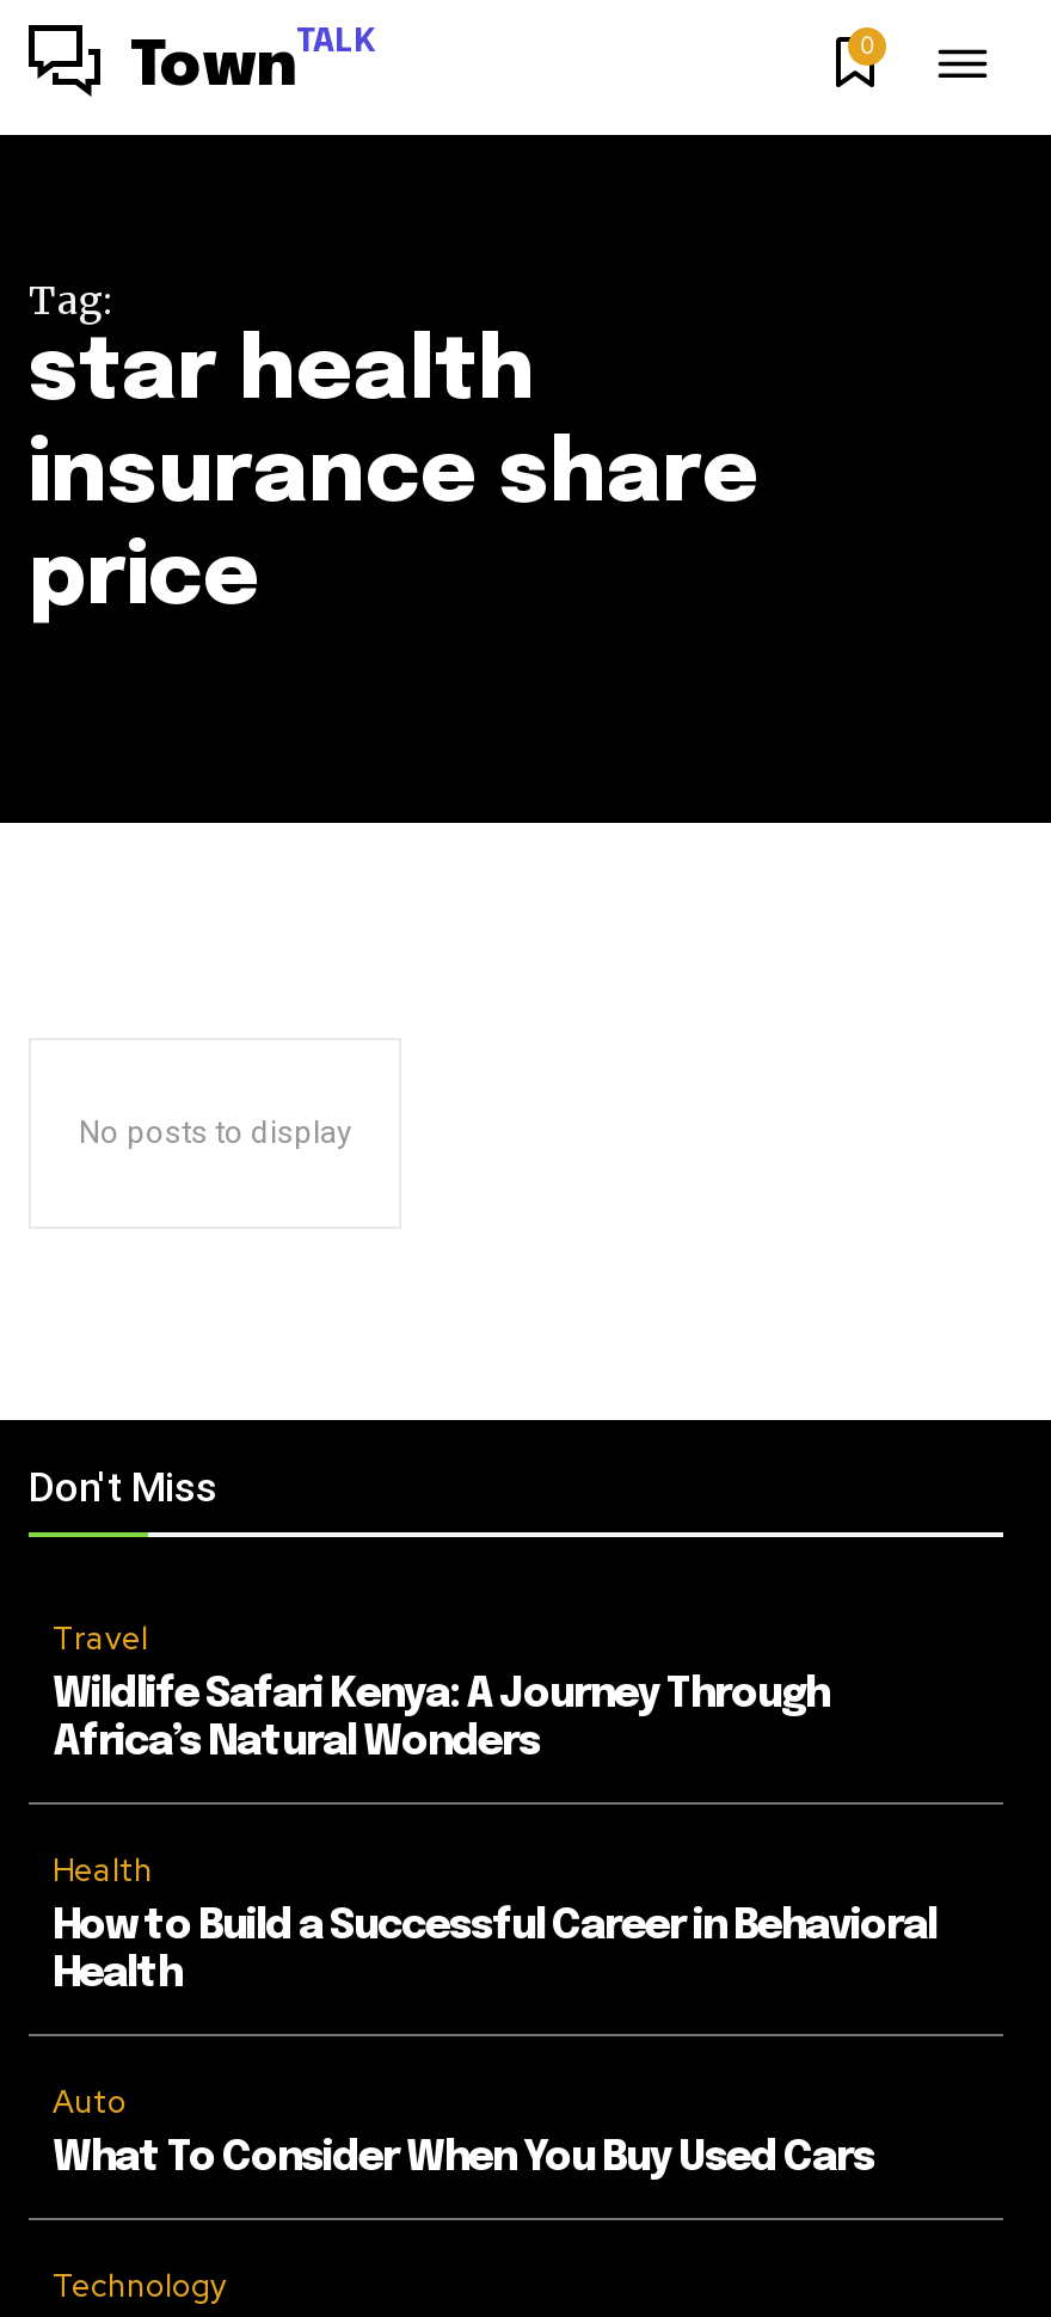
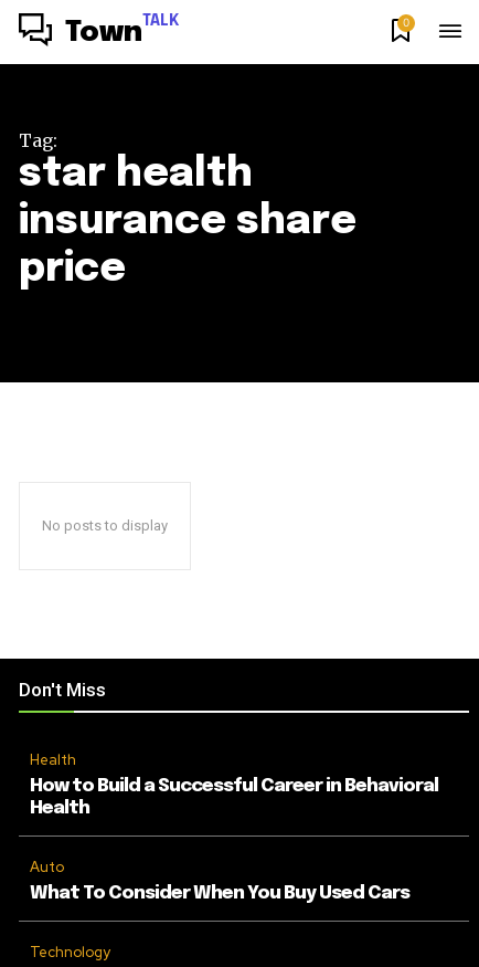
- Travel
- Wildlife Safari Kenya: A Journey Through
- Africa’s Natural Wonders
